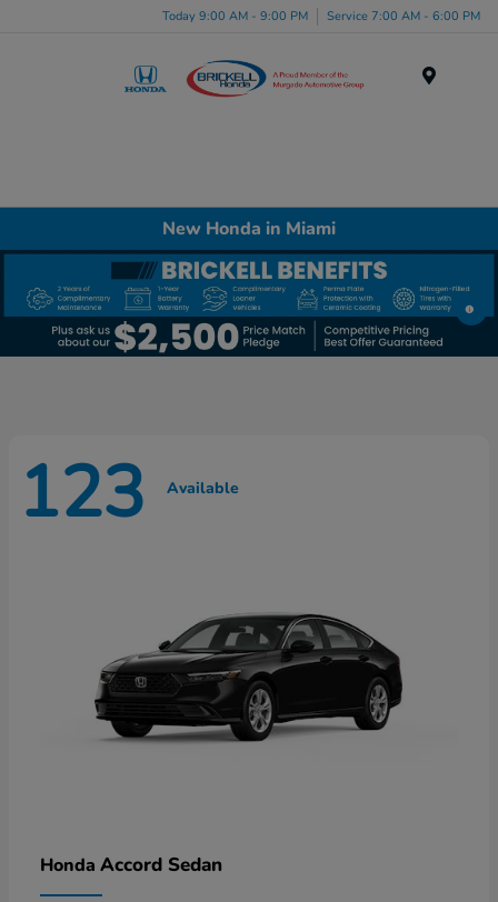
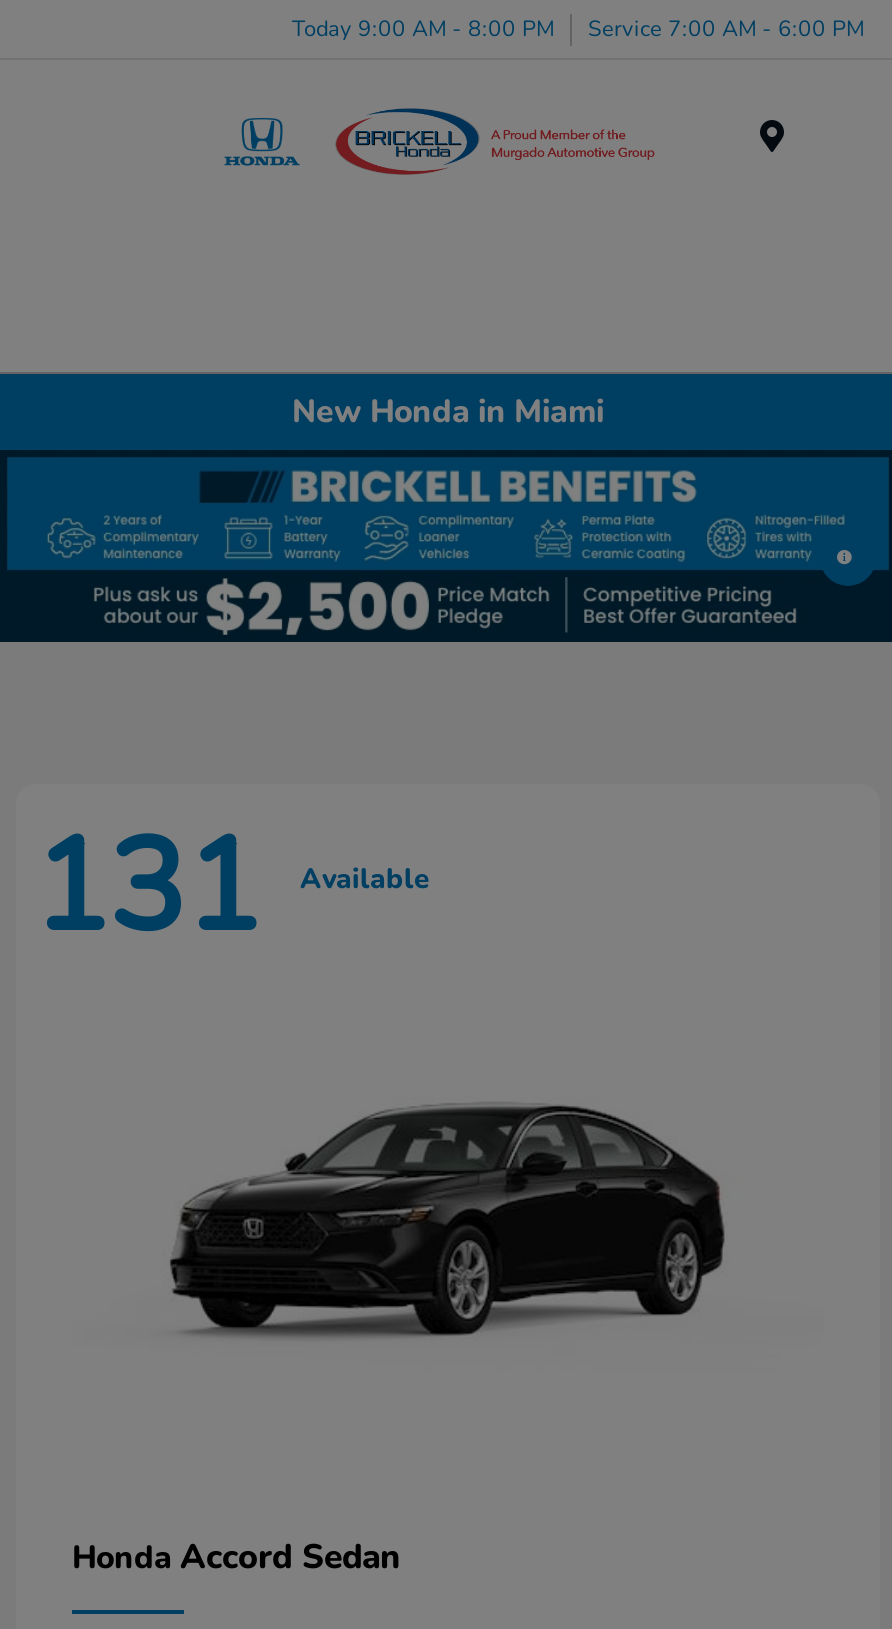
- Today 9:00 AM - 9:00 PM Service 7:00 AM - 6:00 PM
+ Today 9:00 AM - 8:00 PM Service 7:00 AM - 6:00 PM

- 123 Available
+ 131 Available
